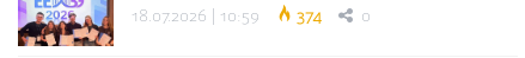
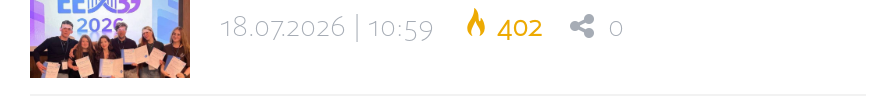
- 374
+ 402
